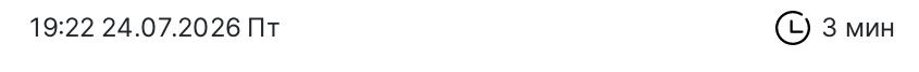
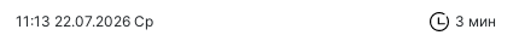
- 19:22 24.07.2026 Пт
+ 11:13 22.07.2026 Ср
